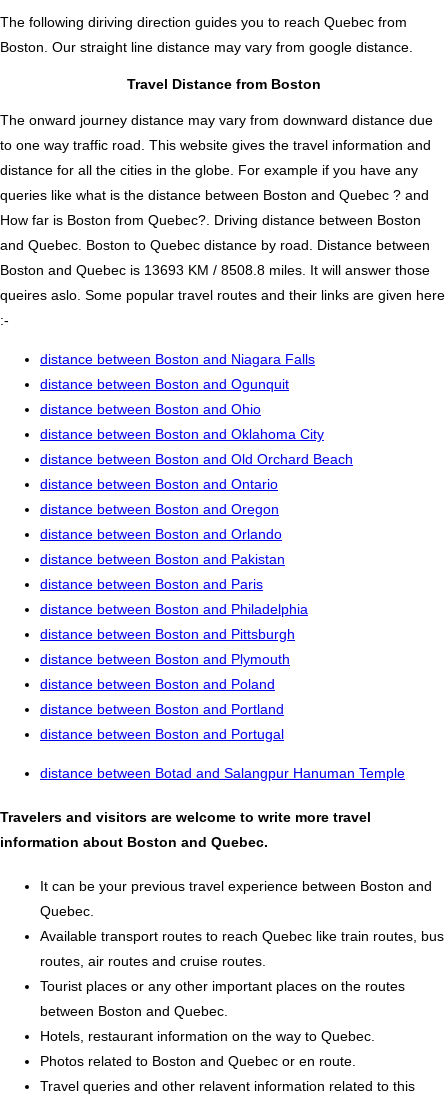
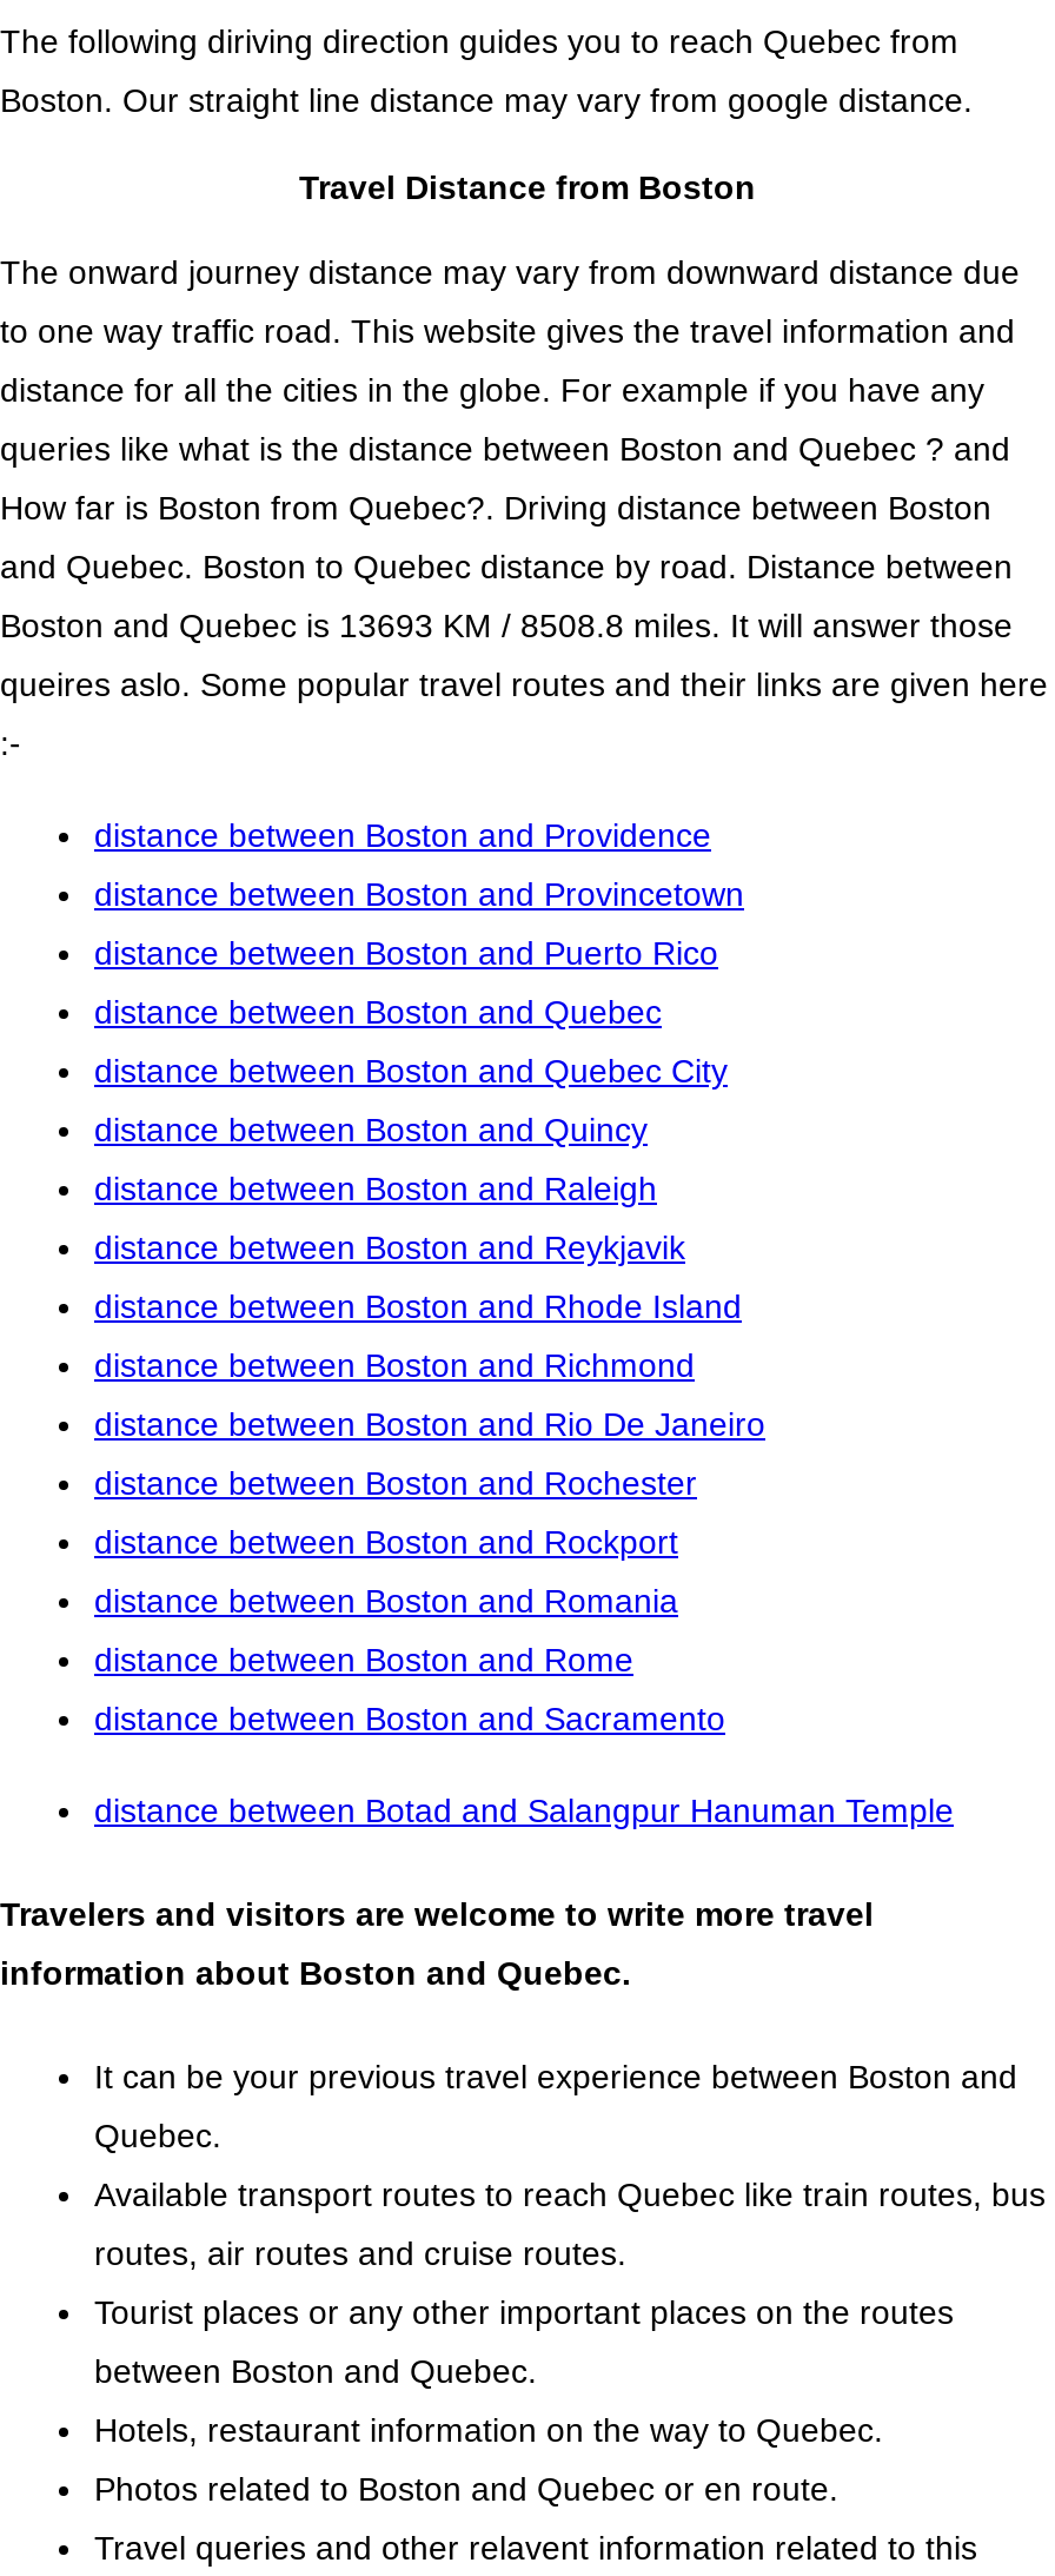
- distance between Boston and Niagara Falls
+ distance between Boston and Providence

- distance between Boston and Ogunquit
+ distance between Boston and Provincetown

- distance between Boston and Ohio
+ distance between Boston and Puerto Rico

- distance between Boston and Oklahoma City
+ distance between Boston and Quebec

- distance between Boston and Old Orchard Beach
+ distance between Boston and Quebec City

- distance between Boston and Ontario
+ distance between Boston and Quincy

- distance between Boston and Oregon
+ distance between Boston and Raleigh

- distance between Boston and Orlando
+ distance between Boston and Reykjavik

- distance between Boston and Pakistan
+ distance between Boston and Rhode Island

- distance between Boston and Paris
+ distance between Boston and Richmond

- distance between Boston and Philadelphia
+ distance between Boston and Rio De Janeiro

- distance between Boston and Pittsburgh
+ distance between Boston and Rochester

- distance between Boston and Plymouth
+ distance between Boston and Rockport

- distance between Boston and Poland
+ distance between Boston and Romania

- distance between Boston and Portland
+ distance between Boston and Rome

- distance between Boston and Portugal
+ distance between Boston and Sacramento
